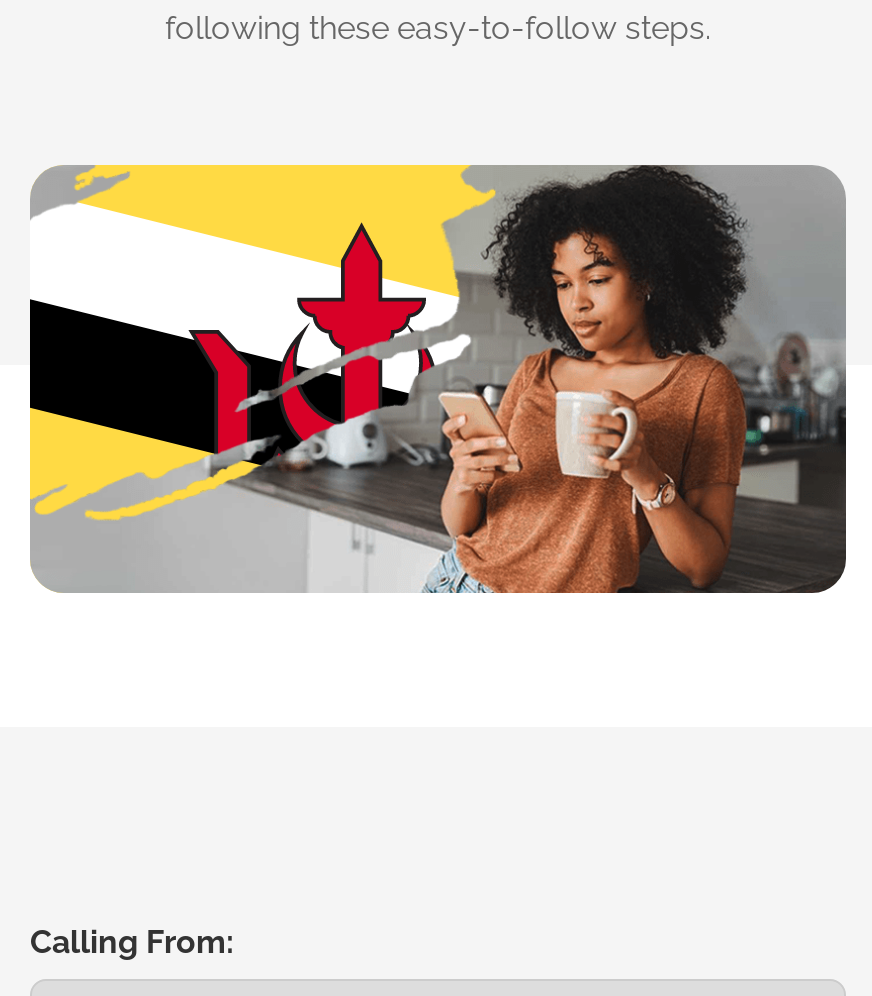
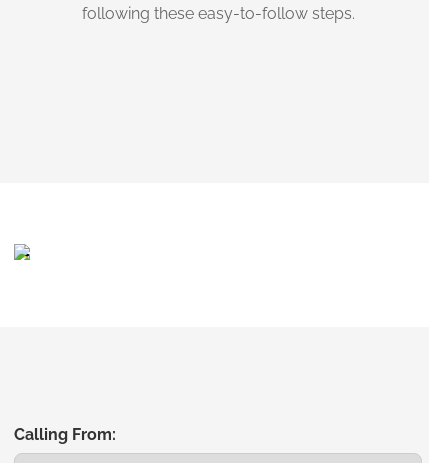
- [image]
